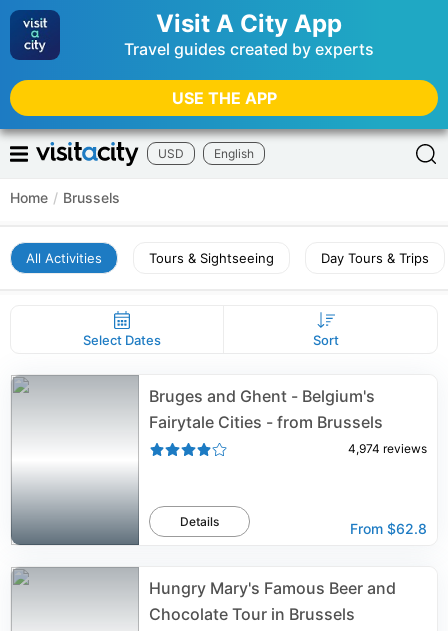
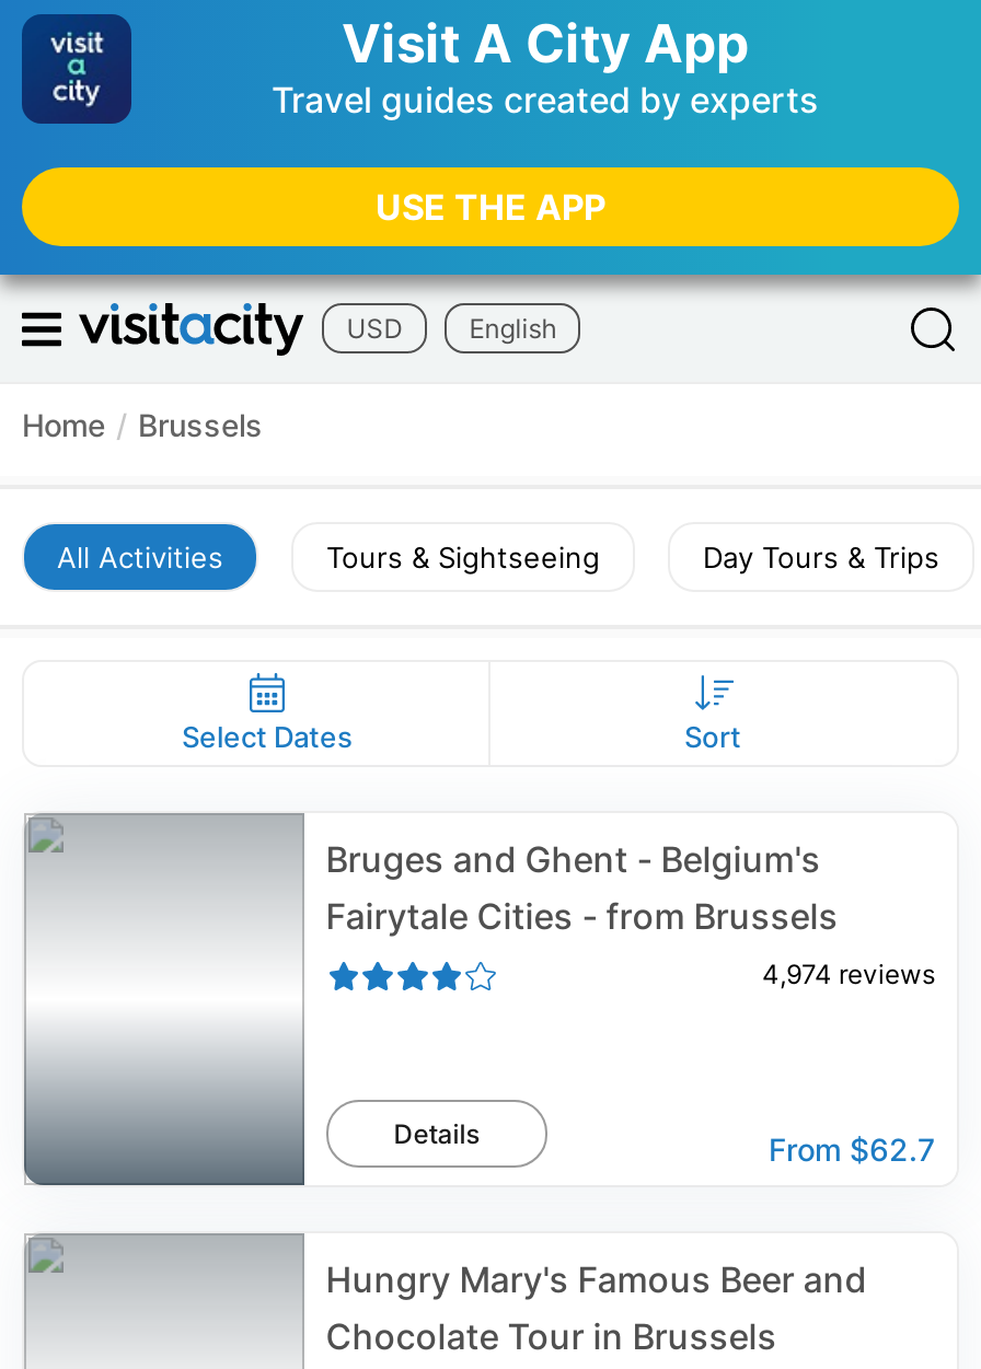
- From $62.8
+ From $62.7
